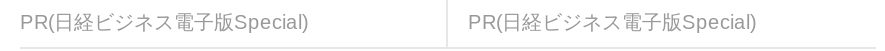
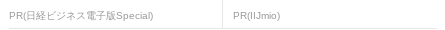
- PR(日経ビジネス電子版Special)
+ PR(IIJmio)
